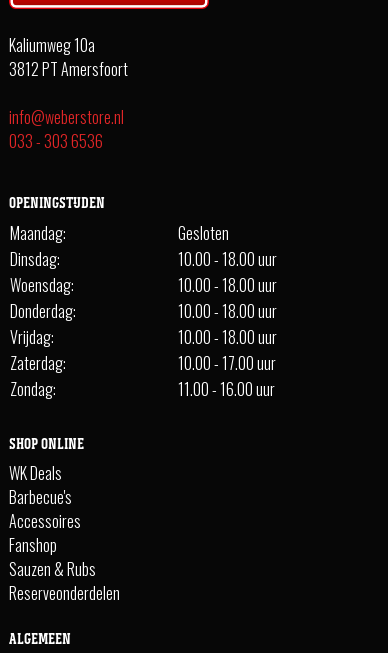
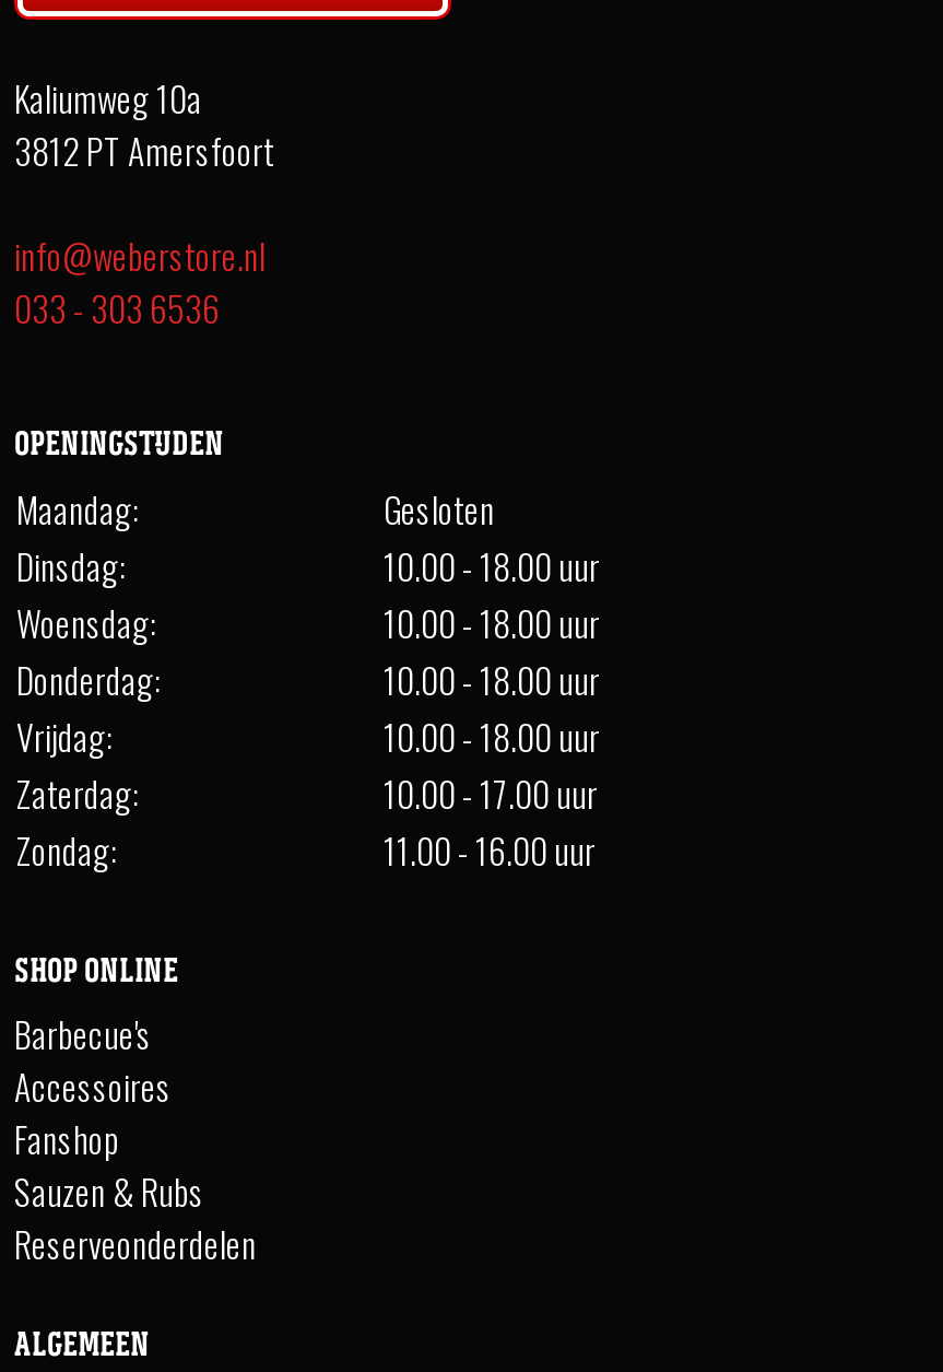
- WK Deals
